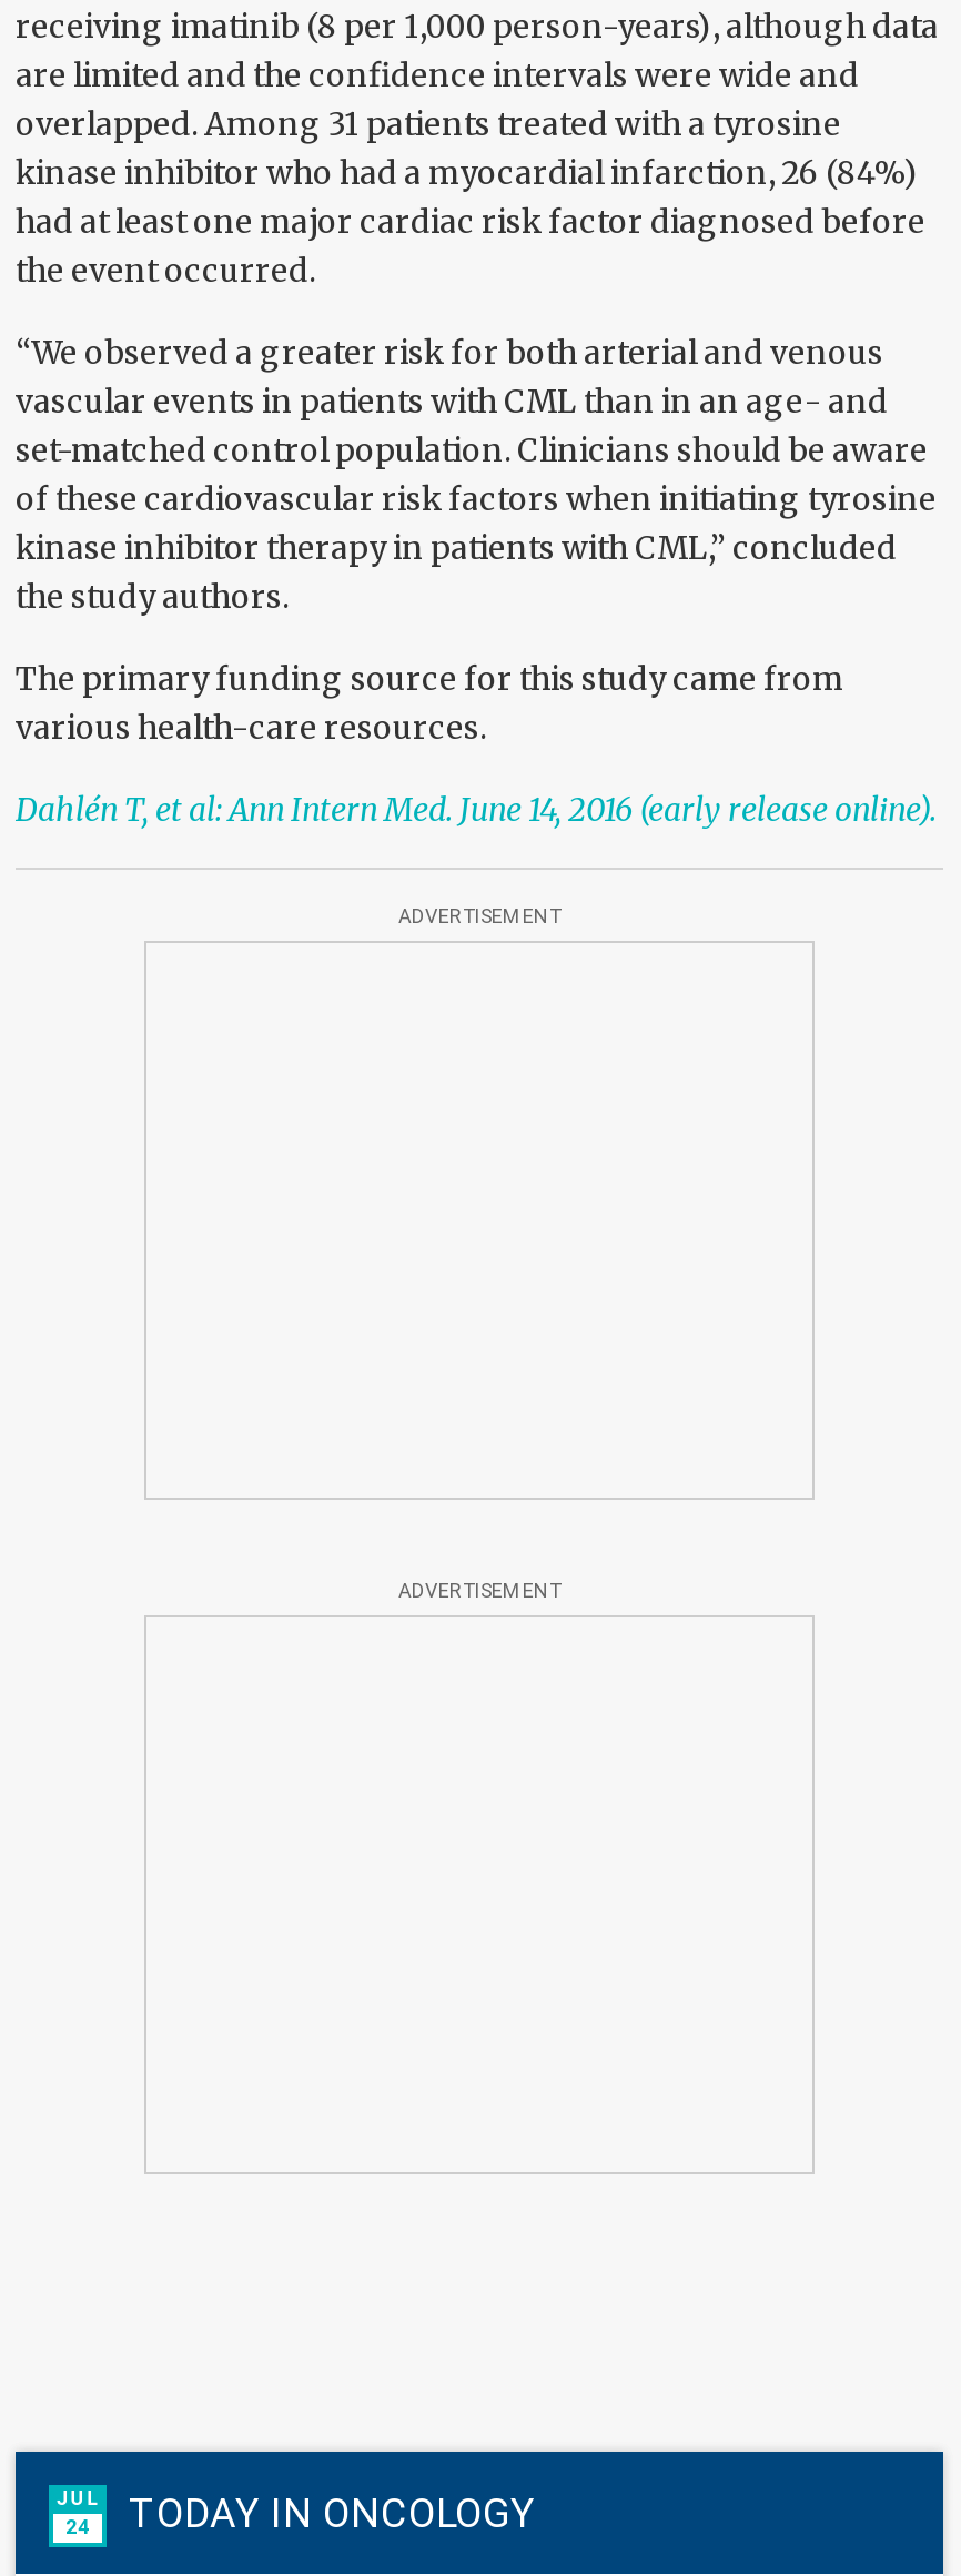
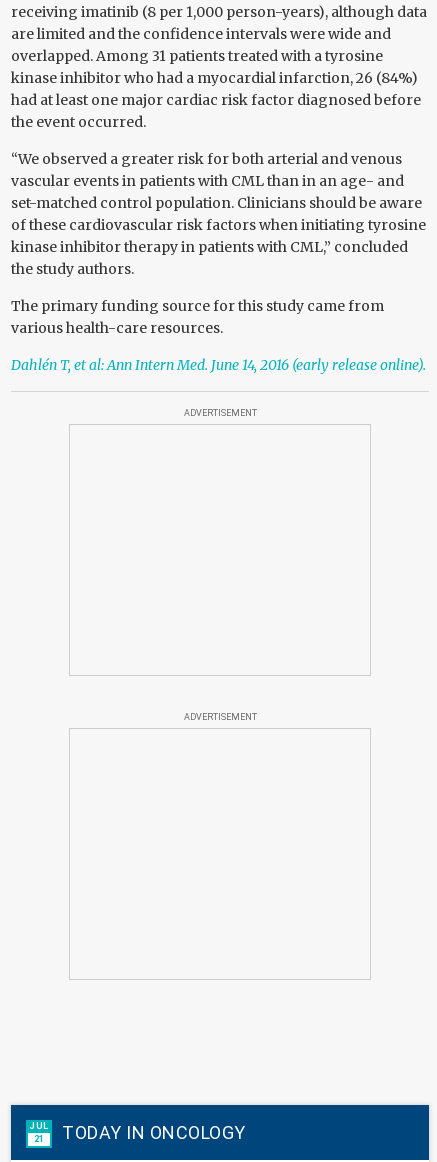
- JUL 24 TODAY IN ONCOLOGY
+ JUL 21 TODAY IN ONCOLOGY
